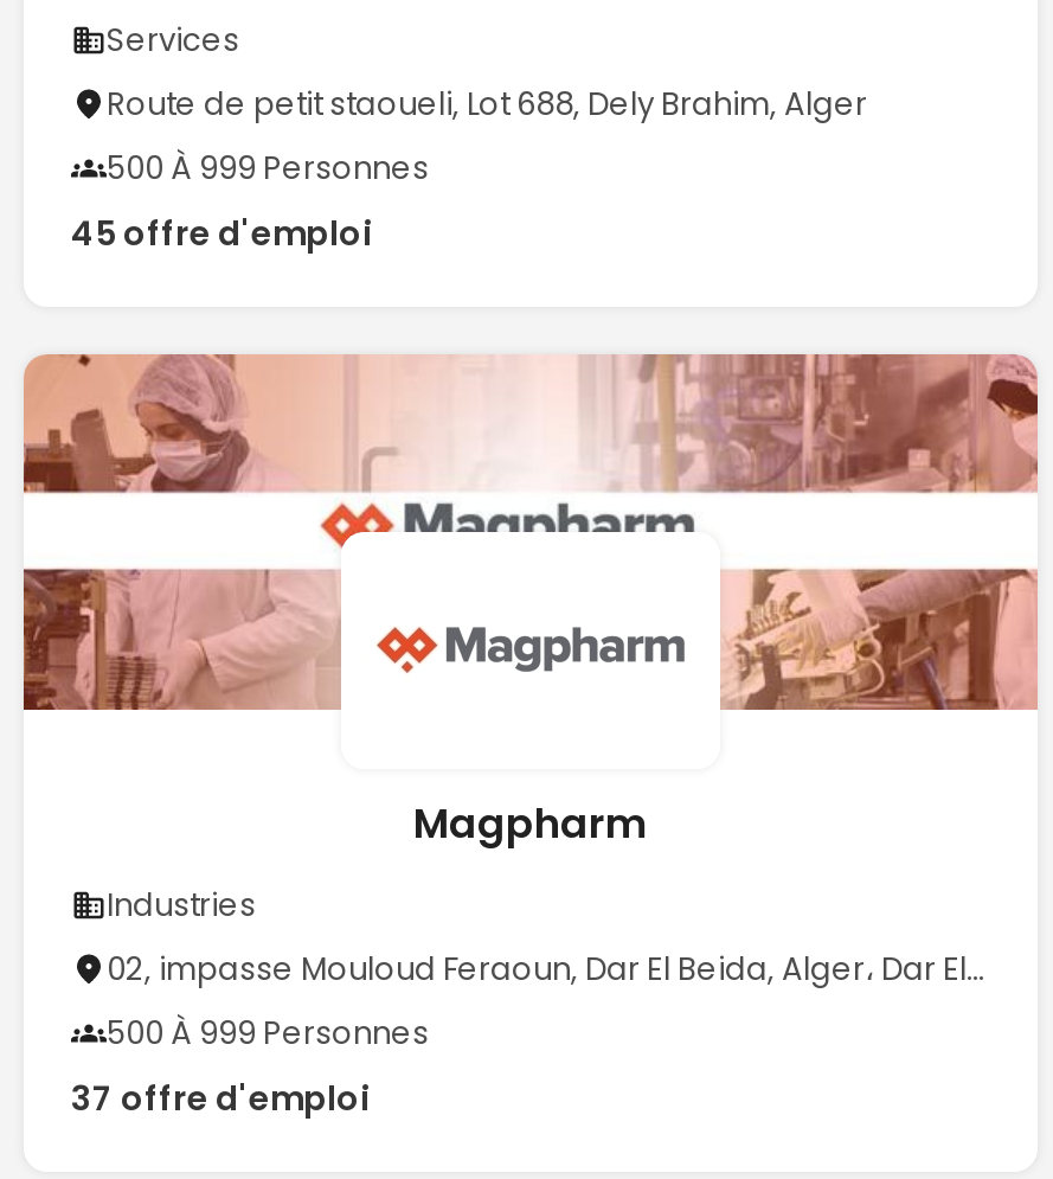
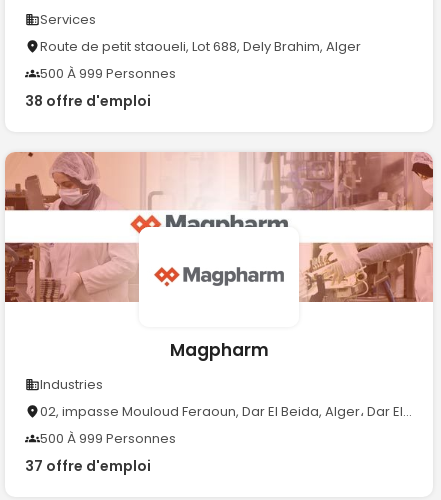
- 45 offre d'emploi
+ 38 offre d'emploi
